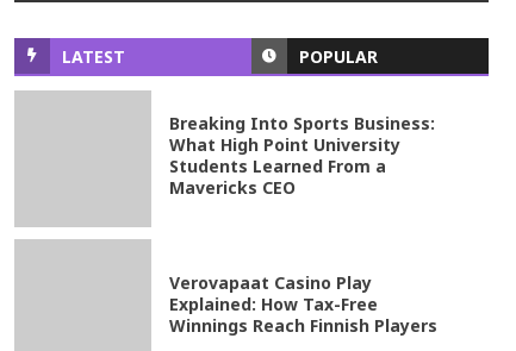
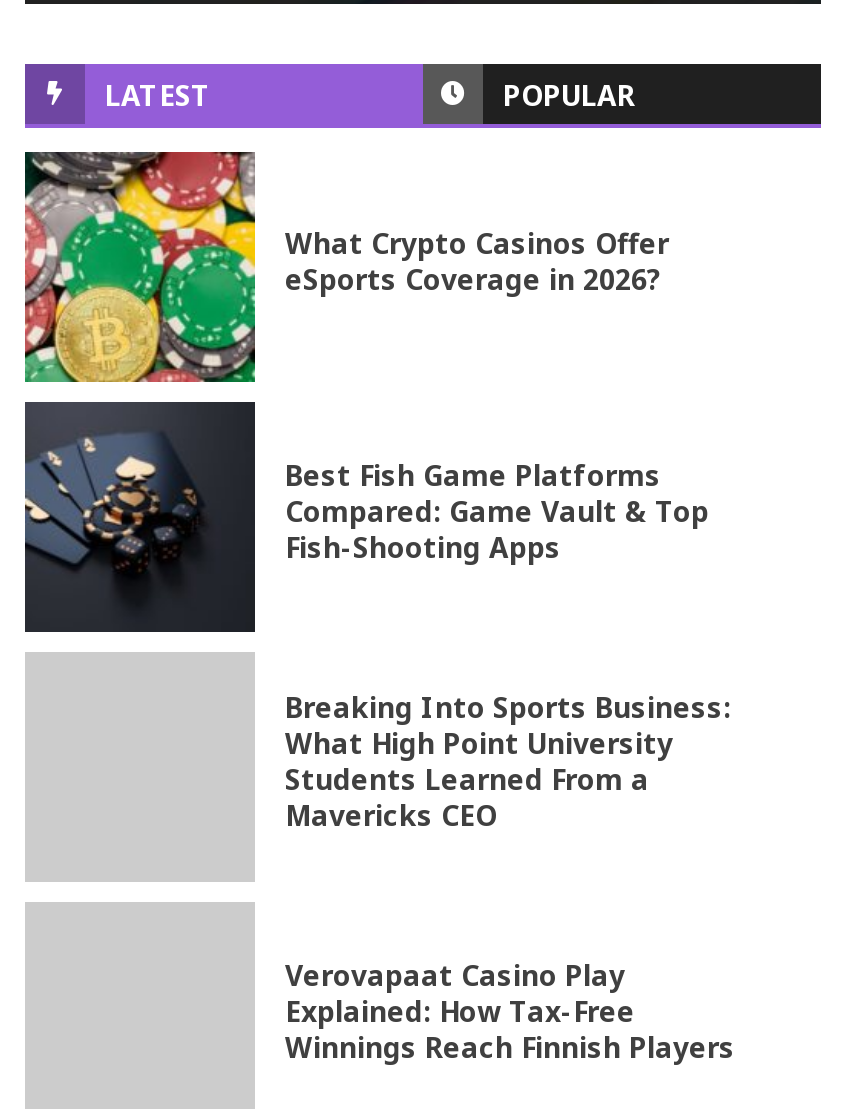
+ [image]
+ Best Fish Game Platforms
+ Compared: Game Vault & Top
+ Fish-Shooting Apps

+ [image]
+ What Crypto Casinos Offer
+ eSports Coverage in 2026?
